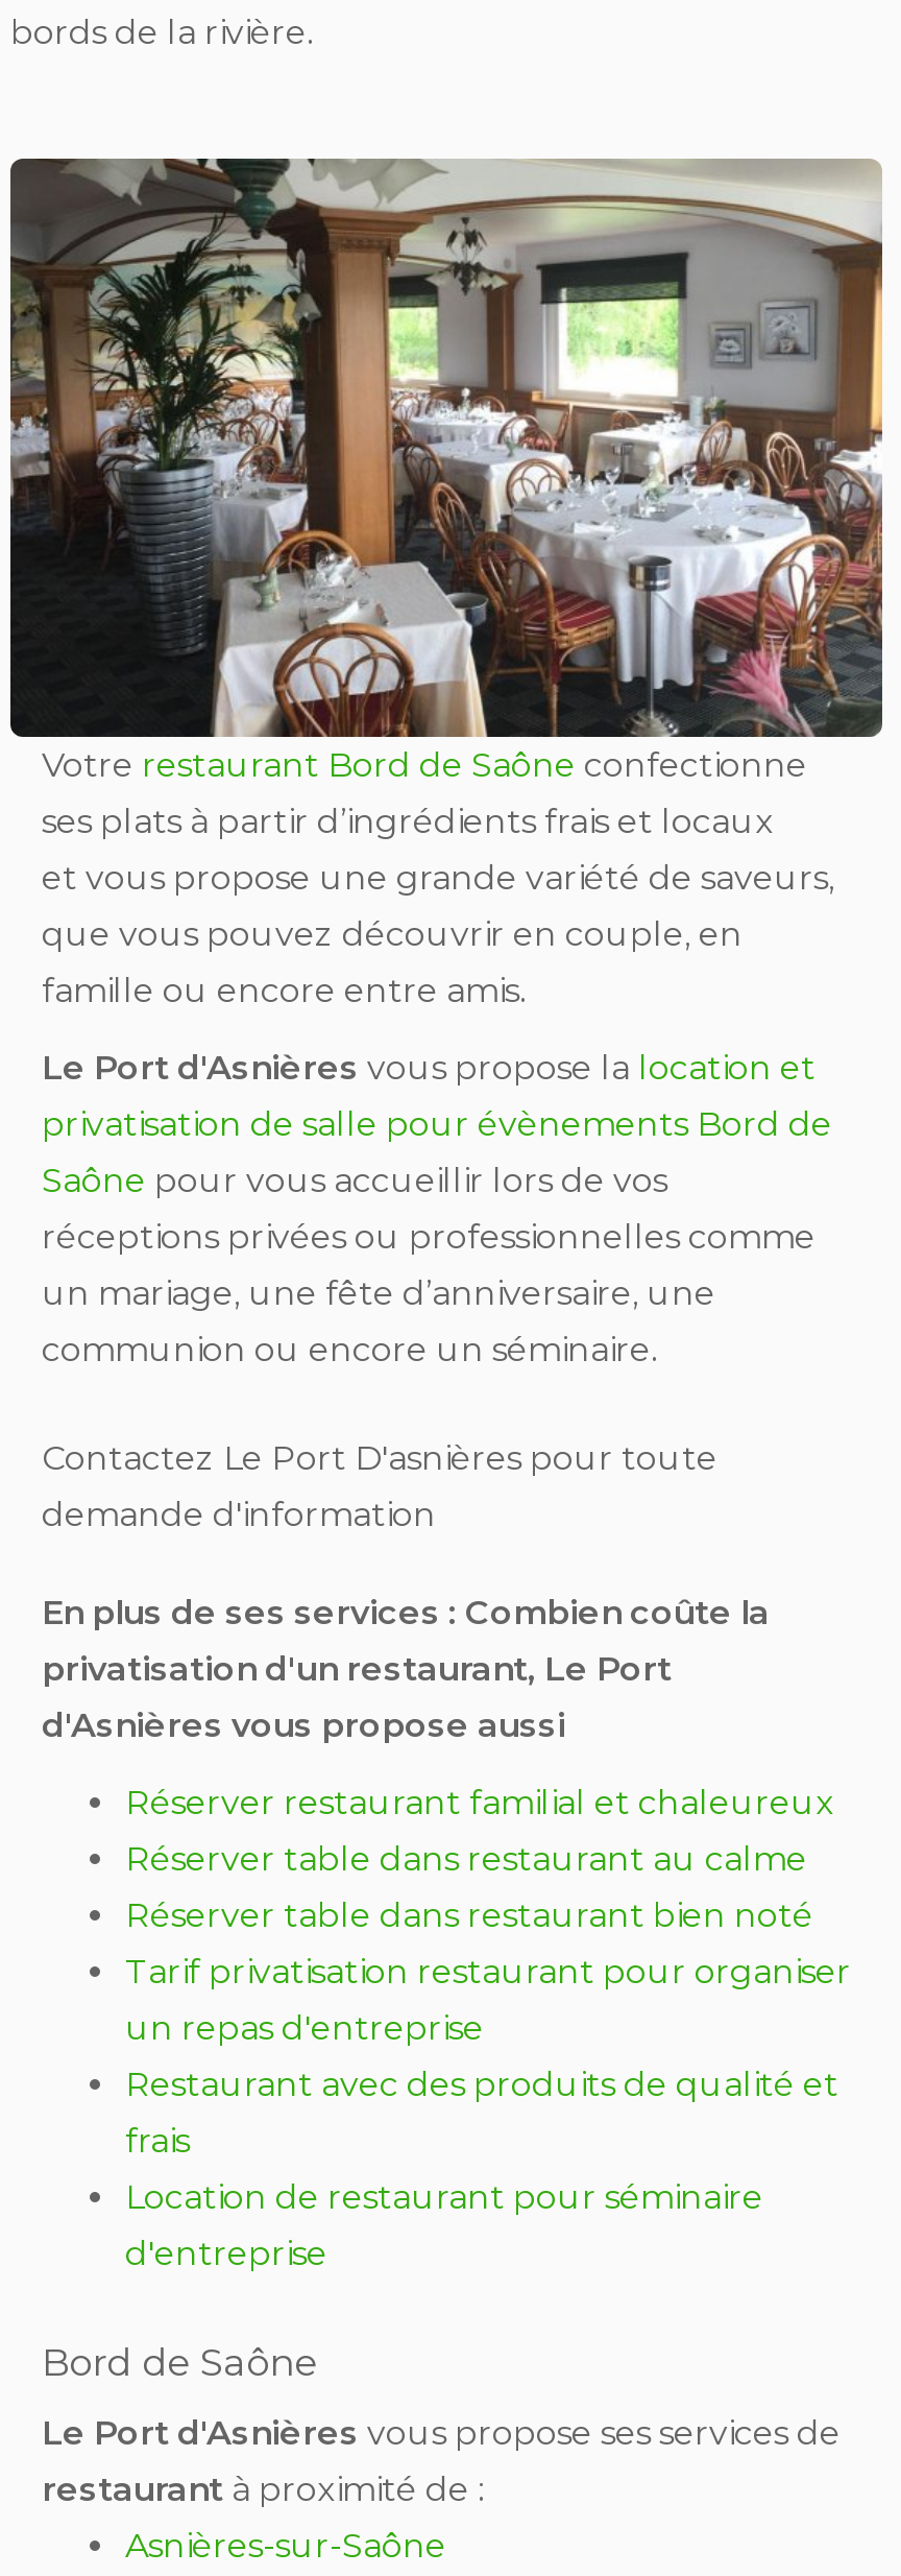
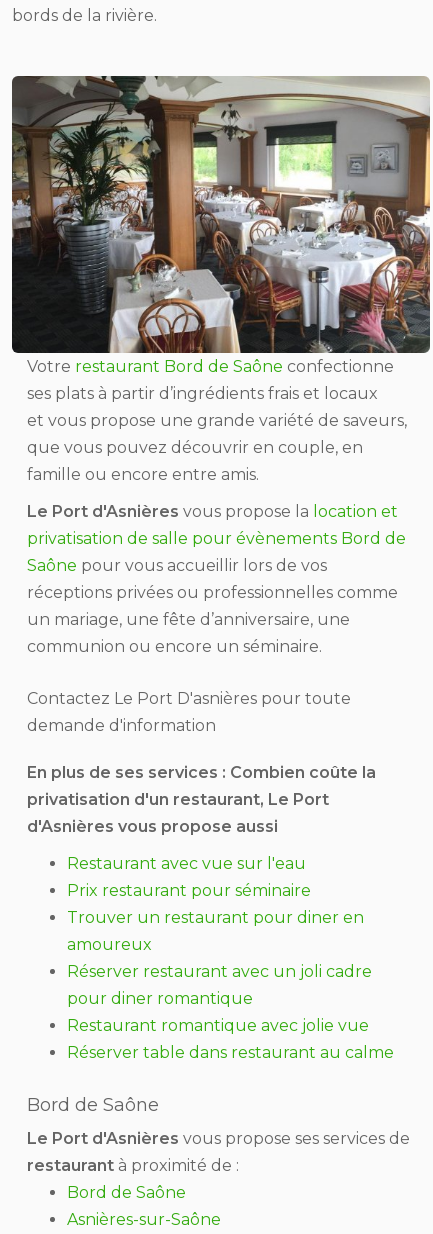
- Réserver restaurant familial et chaleureux
+ Restaurant avec vue sur l'eau
+ Prix restaurant pour séminaire
+ Trouver un restaurant pour diner en
+ amoureux
+ Réserver restaurant avec un joli cadre
+ pour diner romantique
+ Restaurant romantique avec jolie vue

moved down: Réserver table dans restaurant au calme

- Réserver table dans restaurant bien noté
- Tarif privatisation restaurant pour organiser
- un repas d'entreprise
- Restaurant avec des produits de qualité et
- frais
- Location de restaurant pour séminaire
- d'entreprise

moved up: Bord de Saône | Le Port d'Asnières vous propose ses services de | restaurant à proximité de :

+ Bord de Saône
